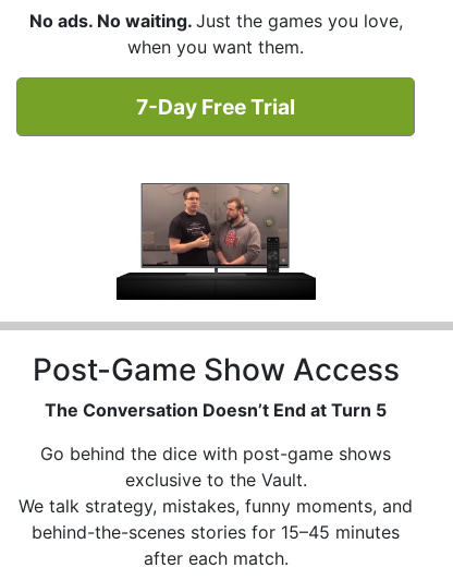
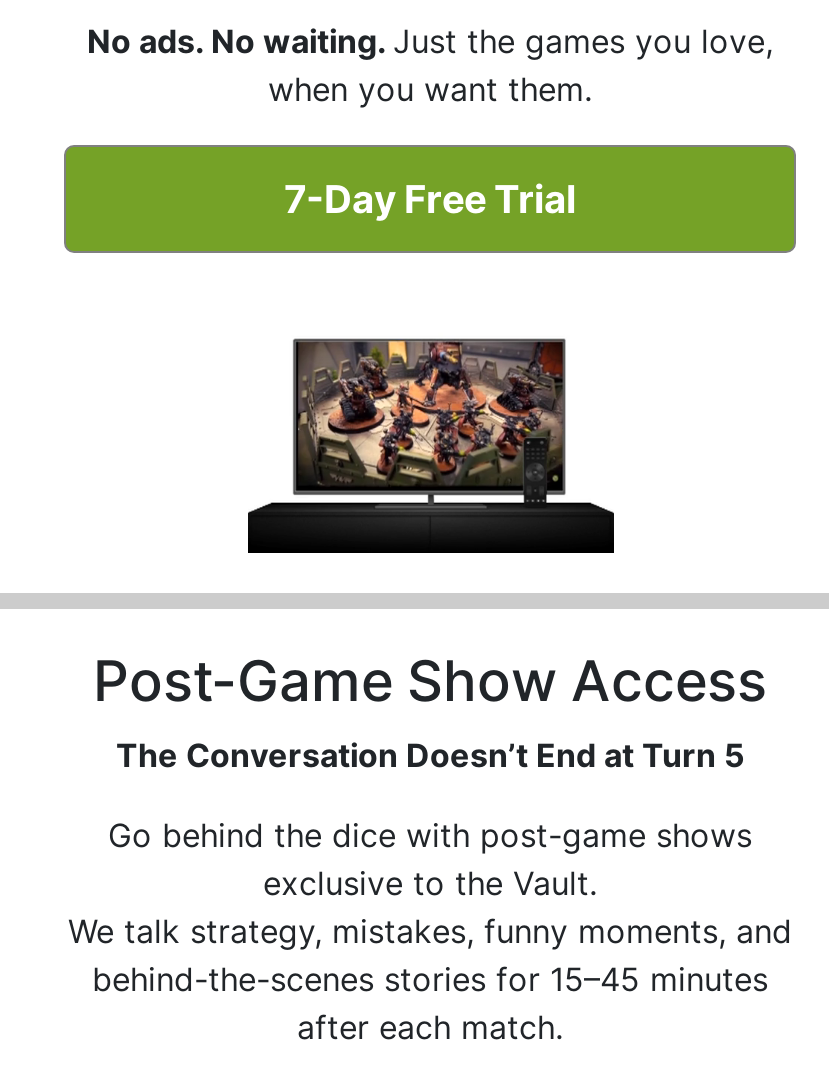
- [image]
+ [image]
